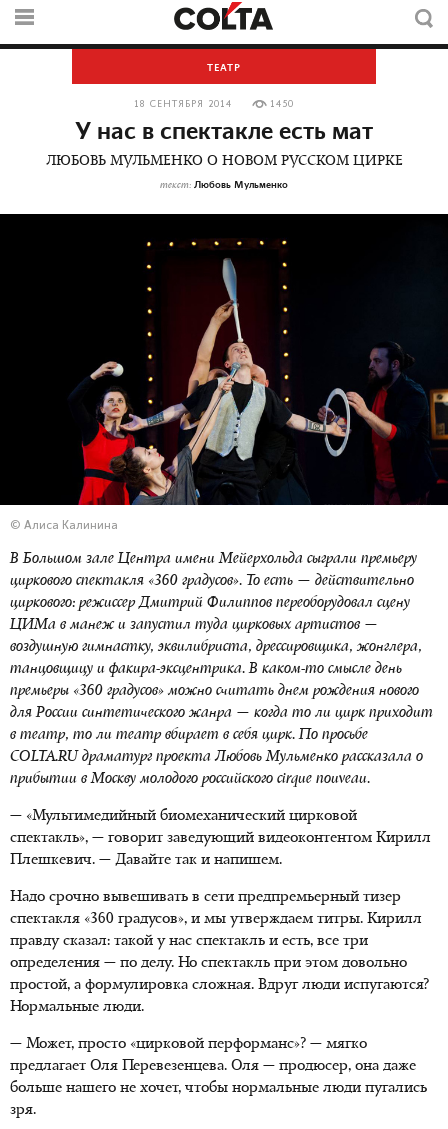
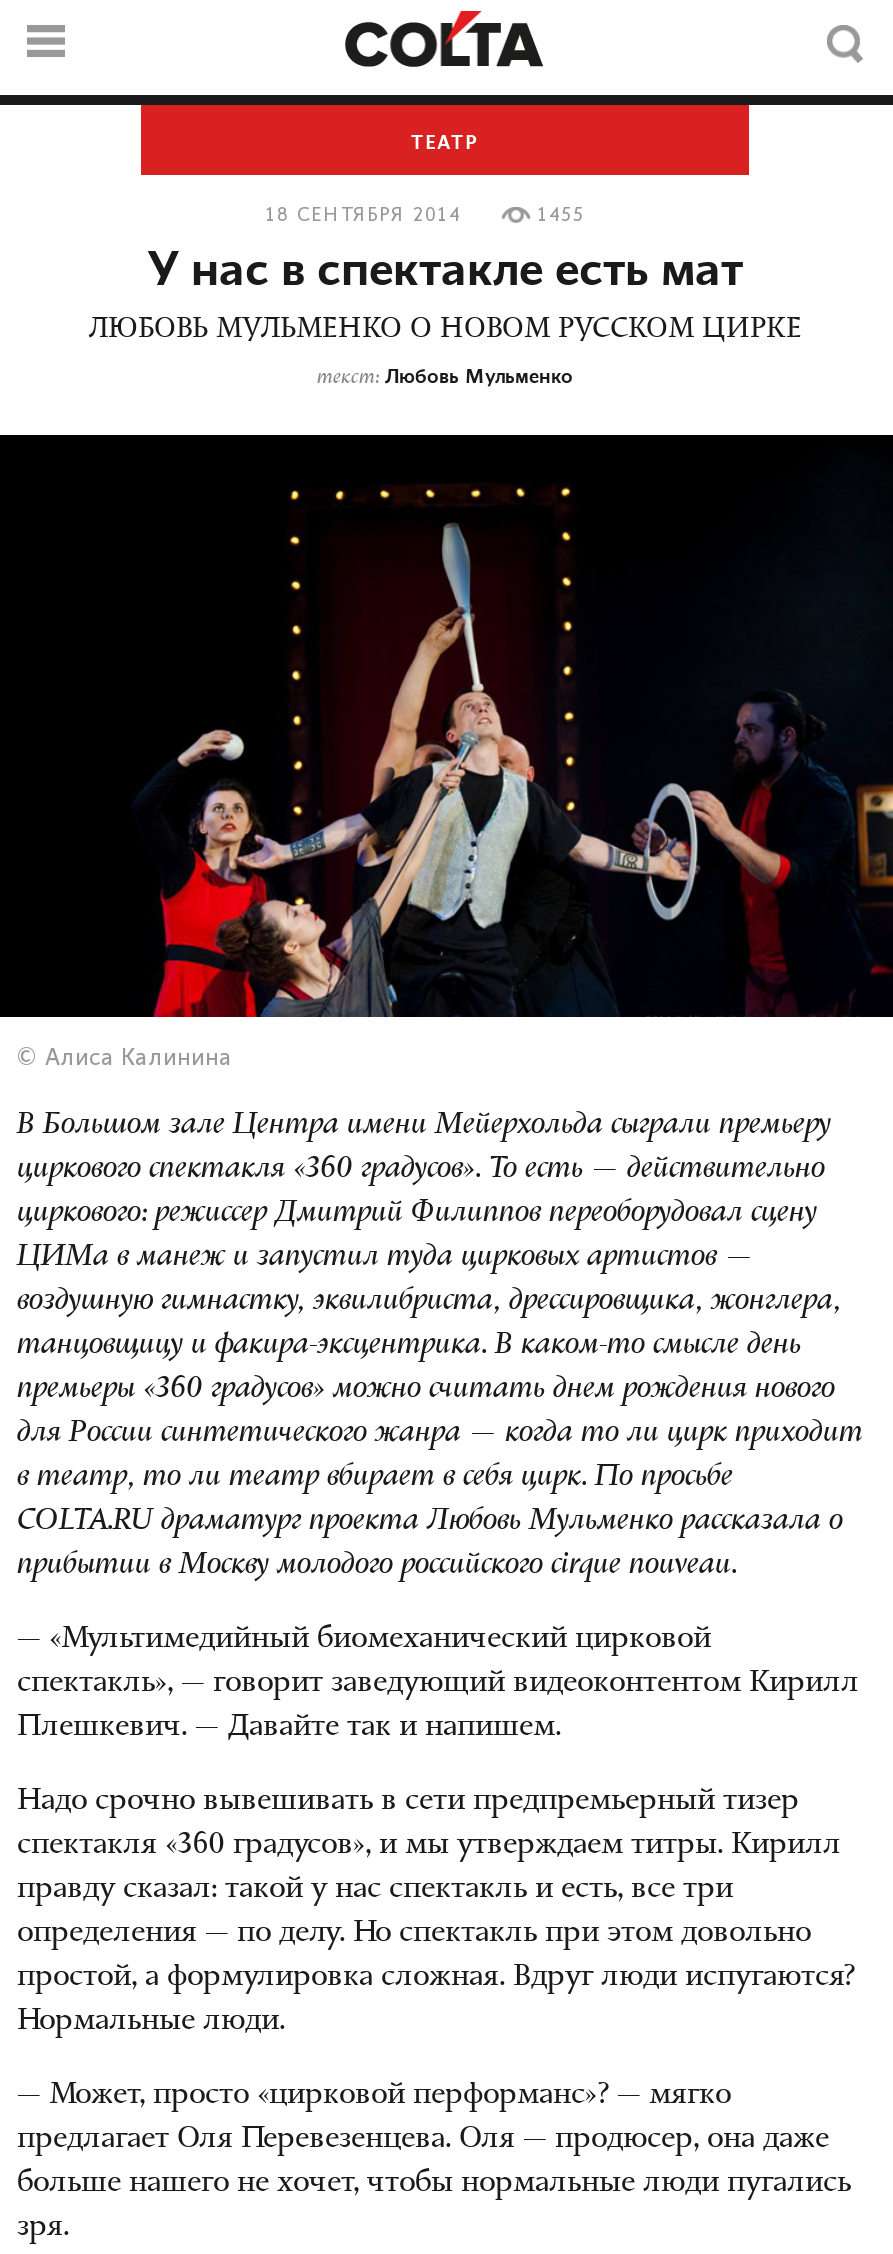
- 1450
+ 1455
